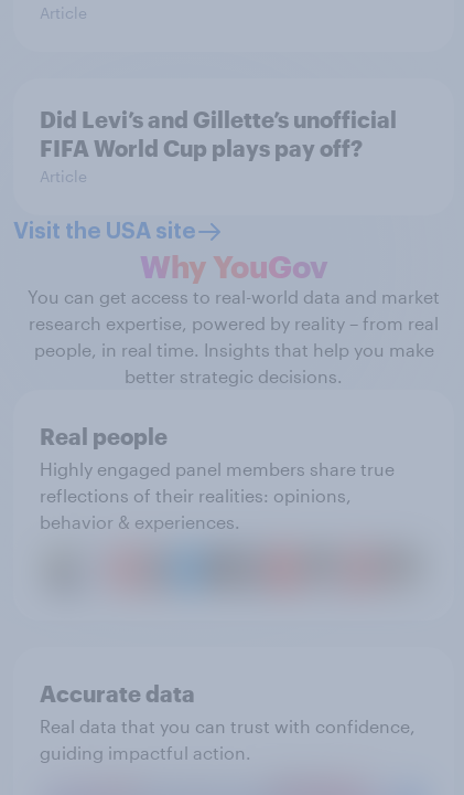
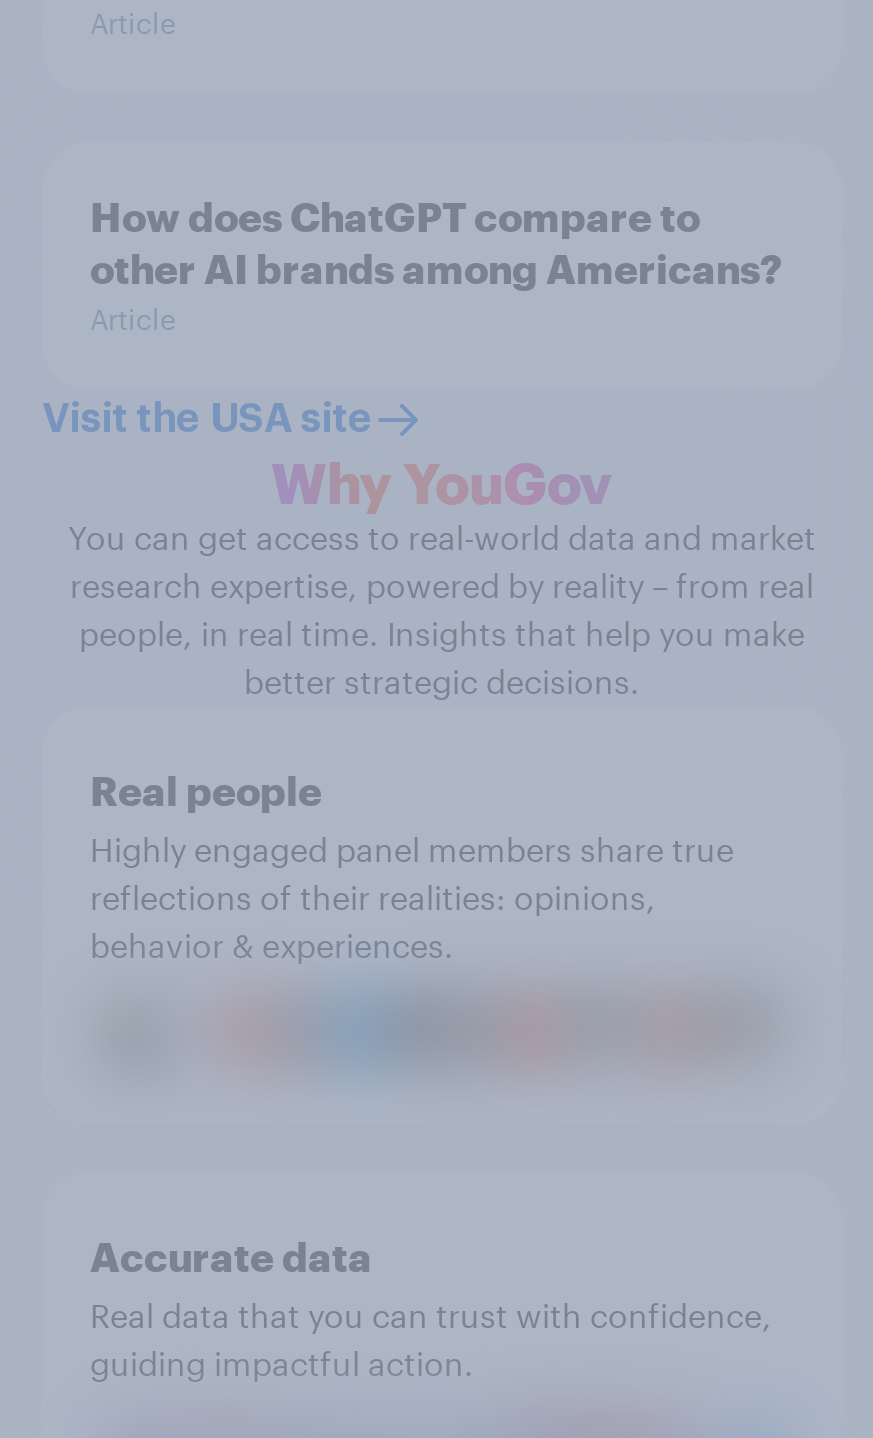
- Did Levi’s and Gillette’s unofficial
- FIFA World Cup plays pay off?
+ How does ChatGPT compare to
+ other AI brands among Americans?
